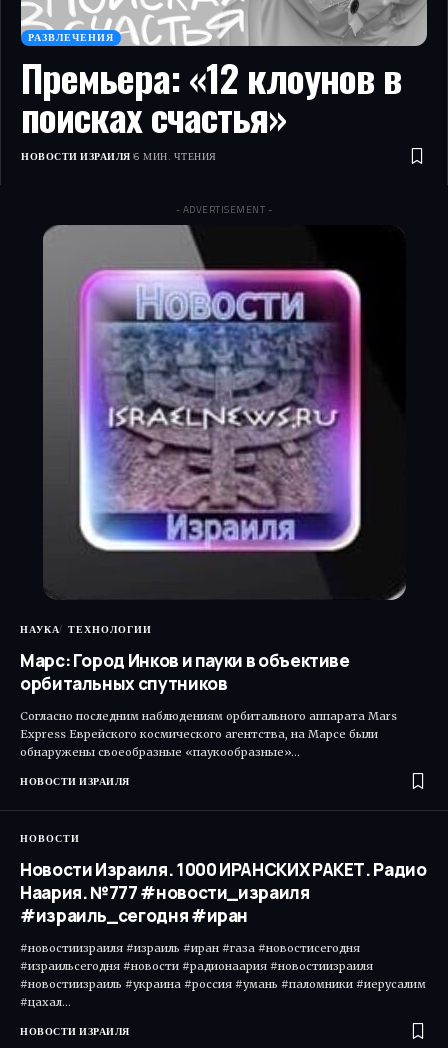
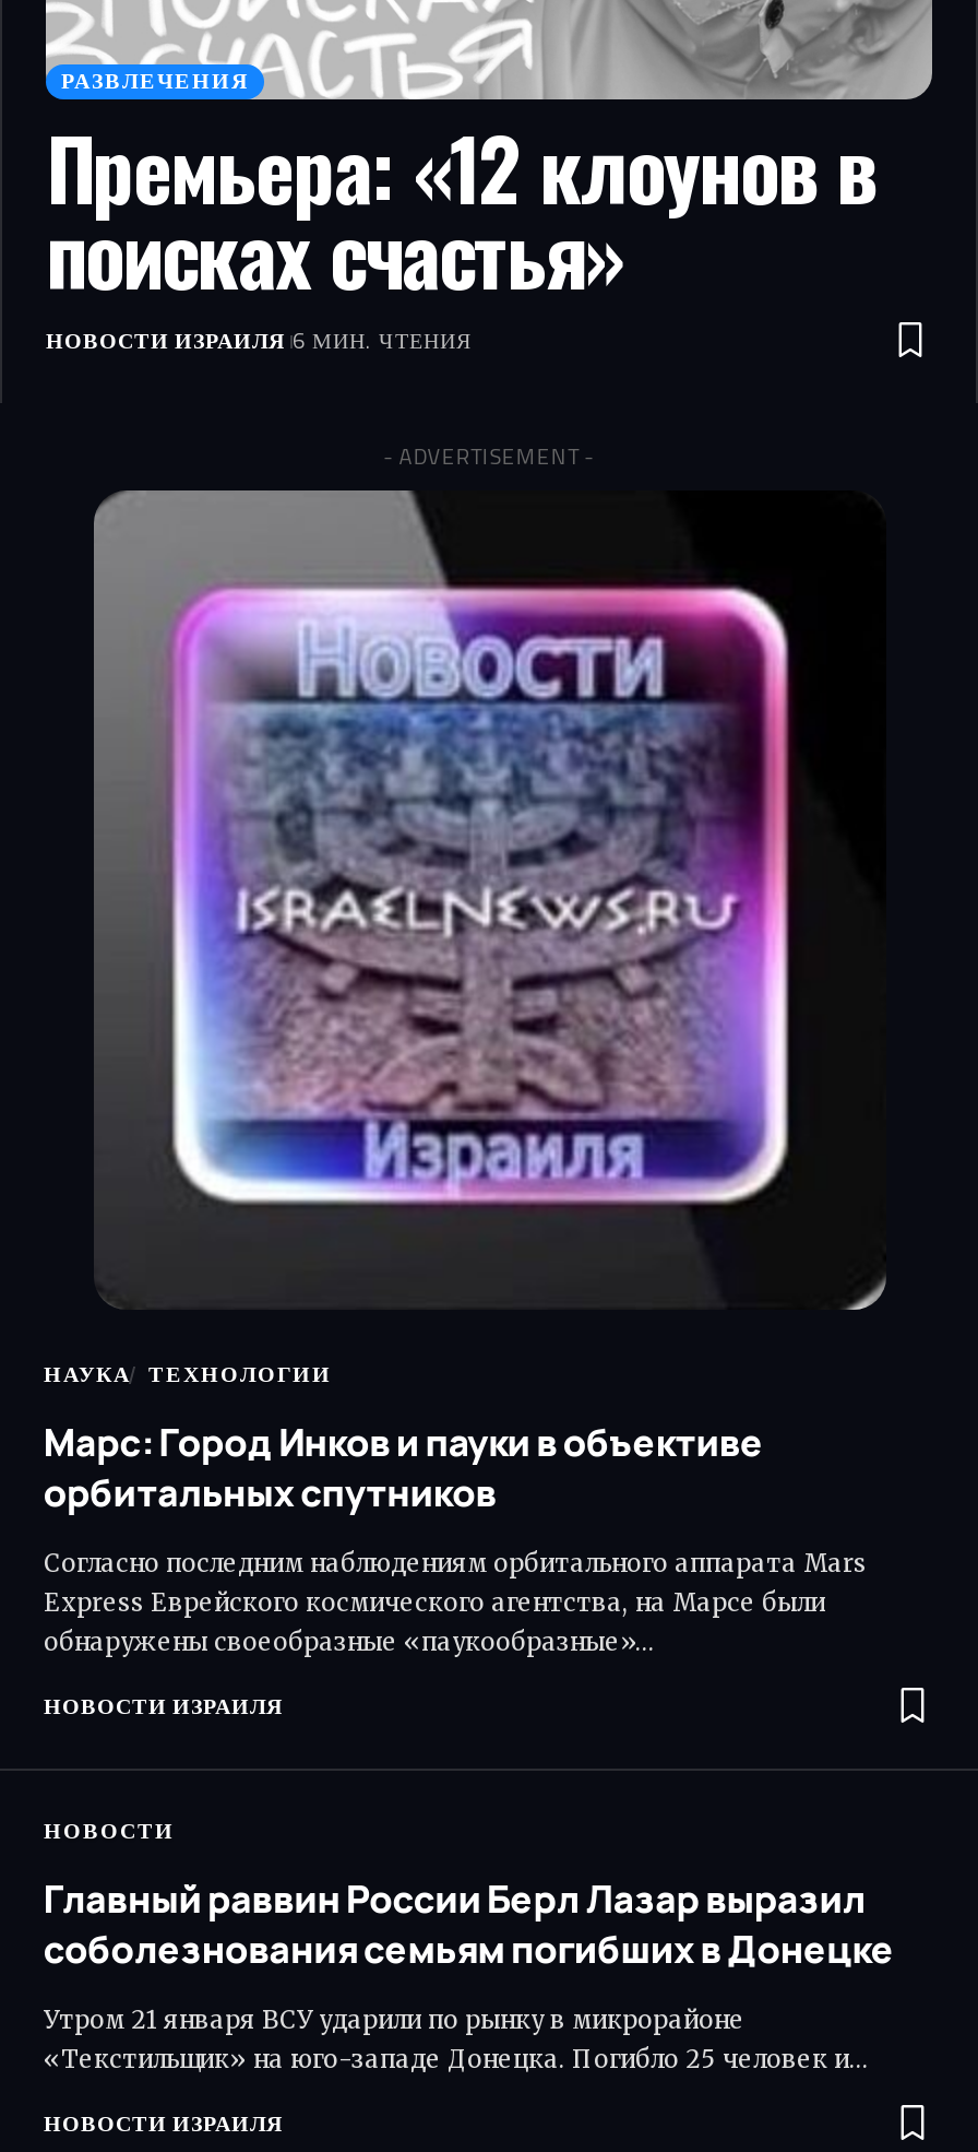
- Новости Израиля. 1000 ИРАНСКИХ РАКЕТ. Радио
- Наария. №777 #новости_израиля
- #израиль_сегодня #иран
+ Главный раввин России Берл Лазар выразил
+ соболезнования семьям погибших в Донецке

- #новостиизраиля #израиль #иран #газа #новостисегодня
- #израильсегодня #новости #радионаария #новостиизраиля
- #новостиизраиль #украина #россия #умань #паломники #иерусалим
- #цахал…
+ Утром 21 января ВСУ ударили по рынку в микрорайоне
+ «Текстильщик» на юго-западе Донецка. Погибло 25 человек и…
